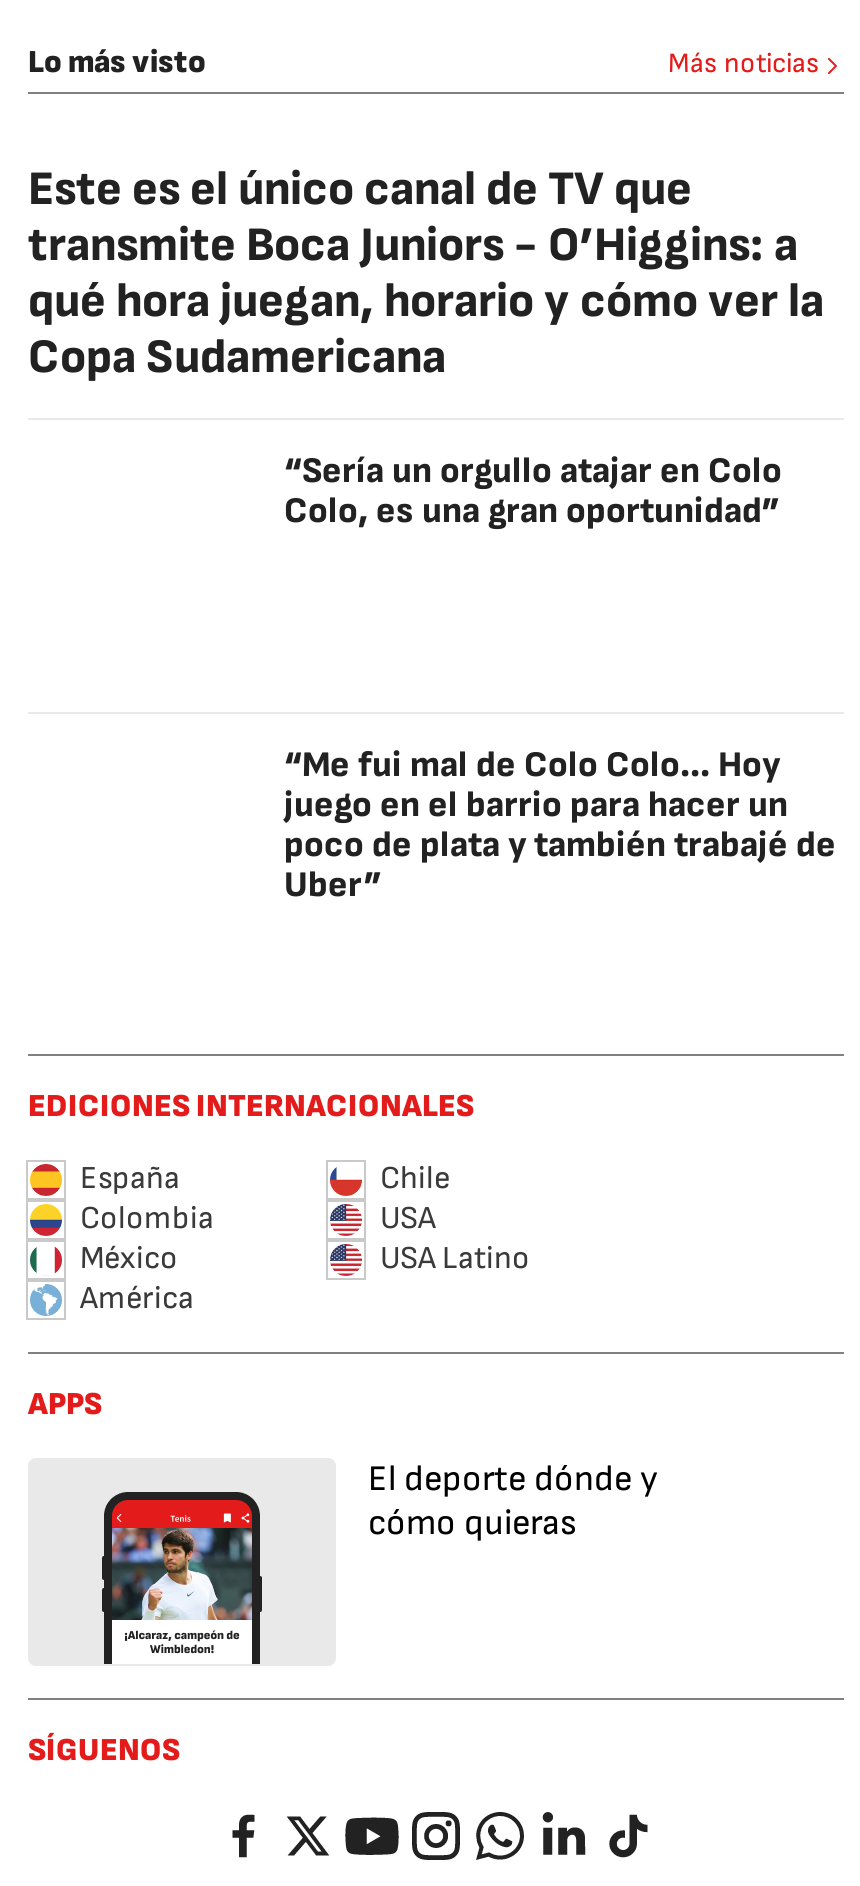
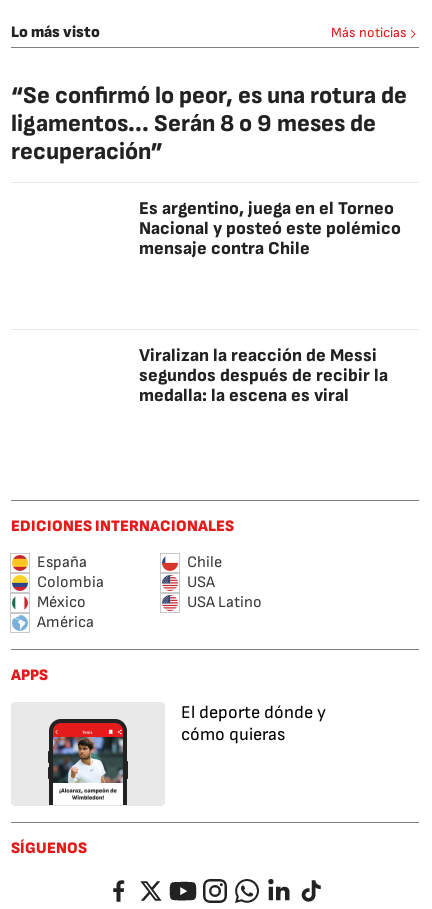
- Este es el único canal de TV que
- transmite Boca Juniors - O’Higgins: a
- qué hora juegan, horario y cómo ver la
- Copa Sudamericana
+ “Se confirmó lo peor, es una rotura de
+ ligamentos... Serán 8 o 9 meses de
+ recuperación”

- “Sería un orgullo atajar en Colo
- Colo, es una gran oportunidad”
+ Es argentino, juega en el Torneo
+ Nacional y posteó este polémico
+ mensaje contra Chile

- “Me fui mal de Colo Colo... Hoy
- juego en el barrio para hacer un
- poco de plata y también trabajé de
- Uber”
+ Viralizan la reacción de Messi
+ segundos después de recibir la
+ medalla: la escena es viral
